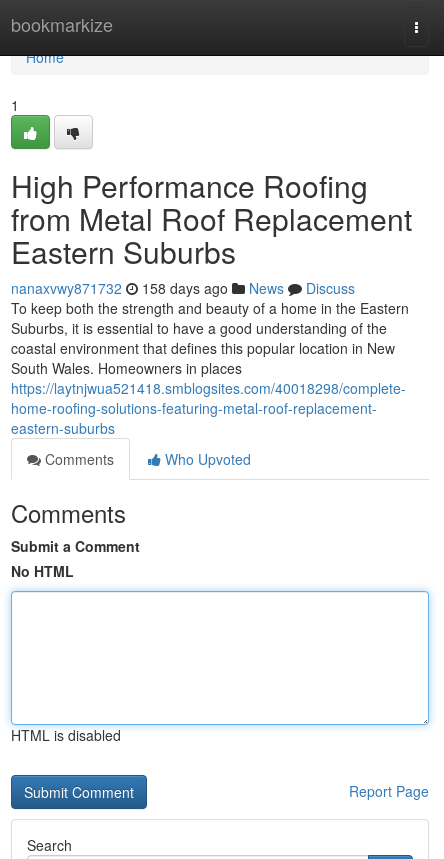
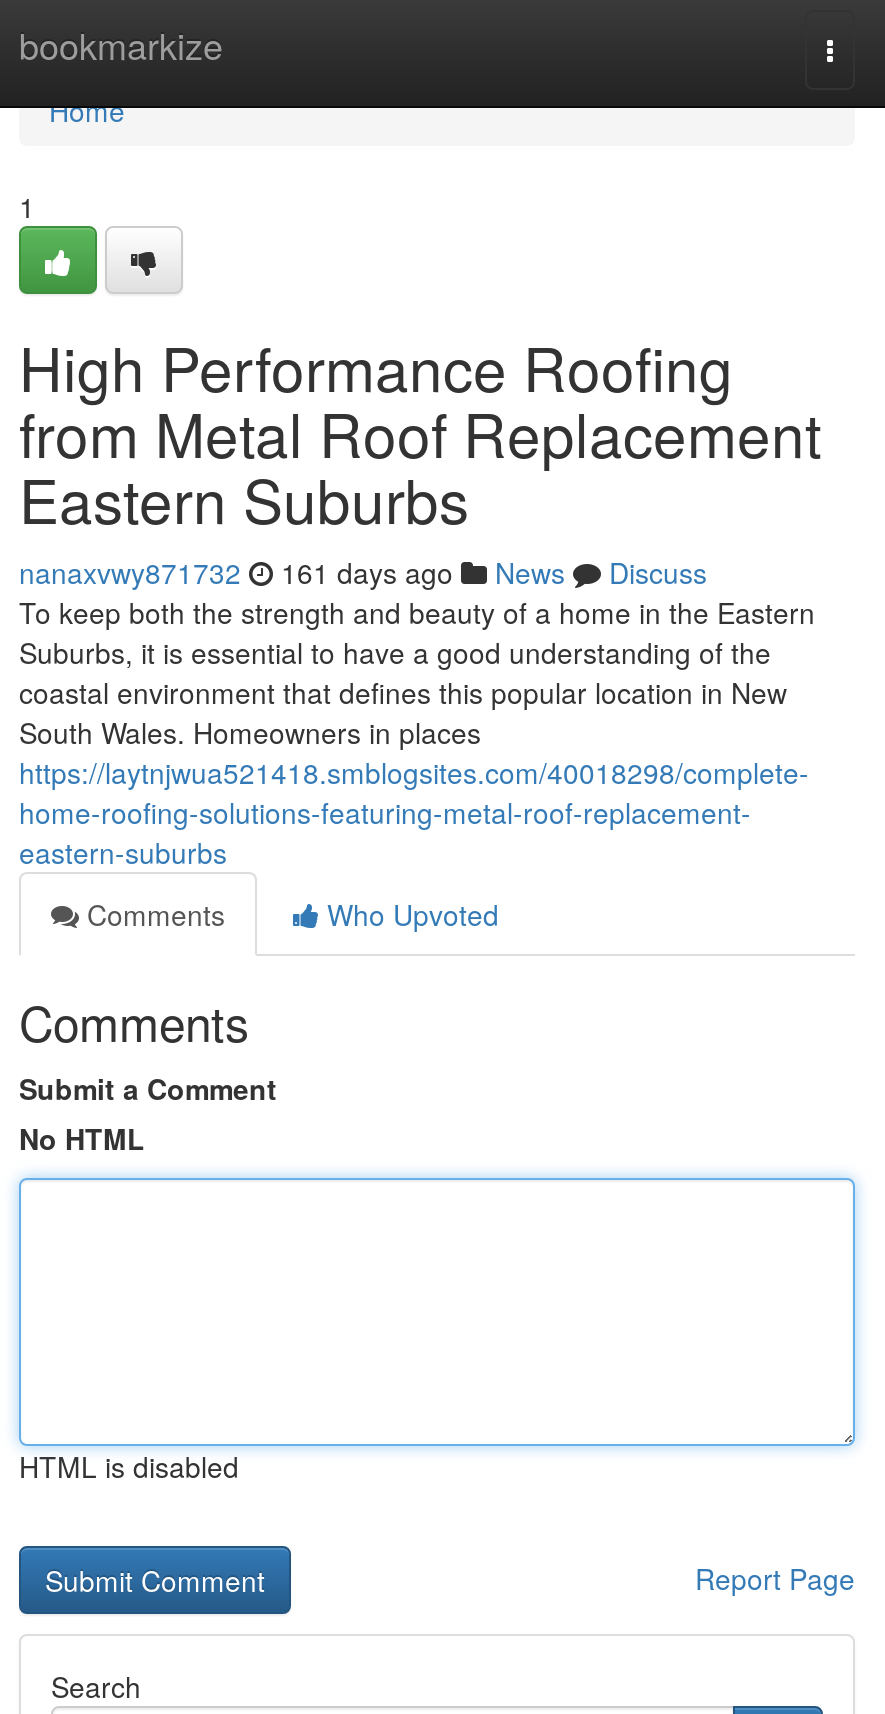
- nanaxvwy871732 158 days ago News Discuss
+ nanaxvwy871732 161 days ago News Discuss
